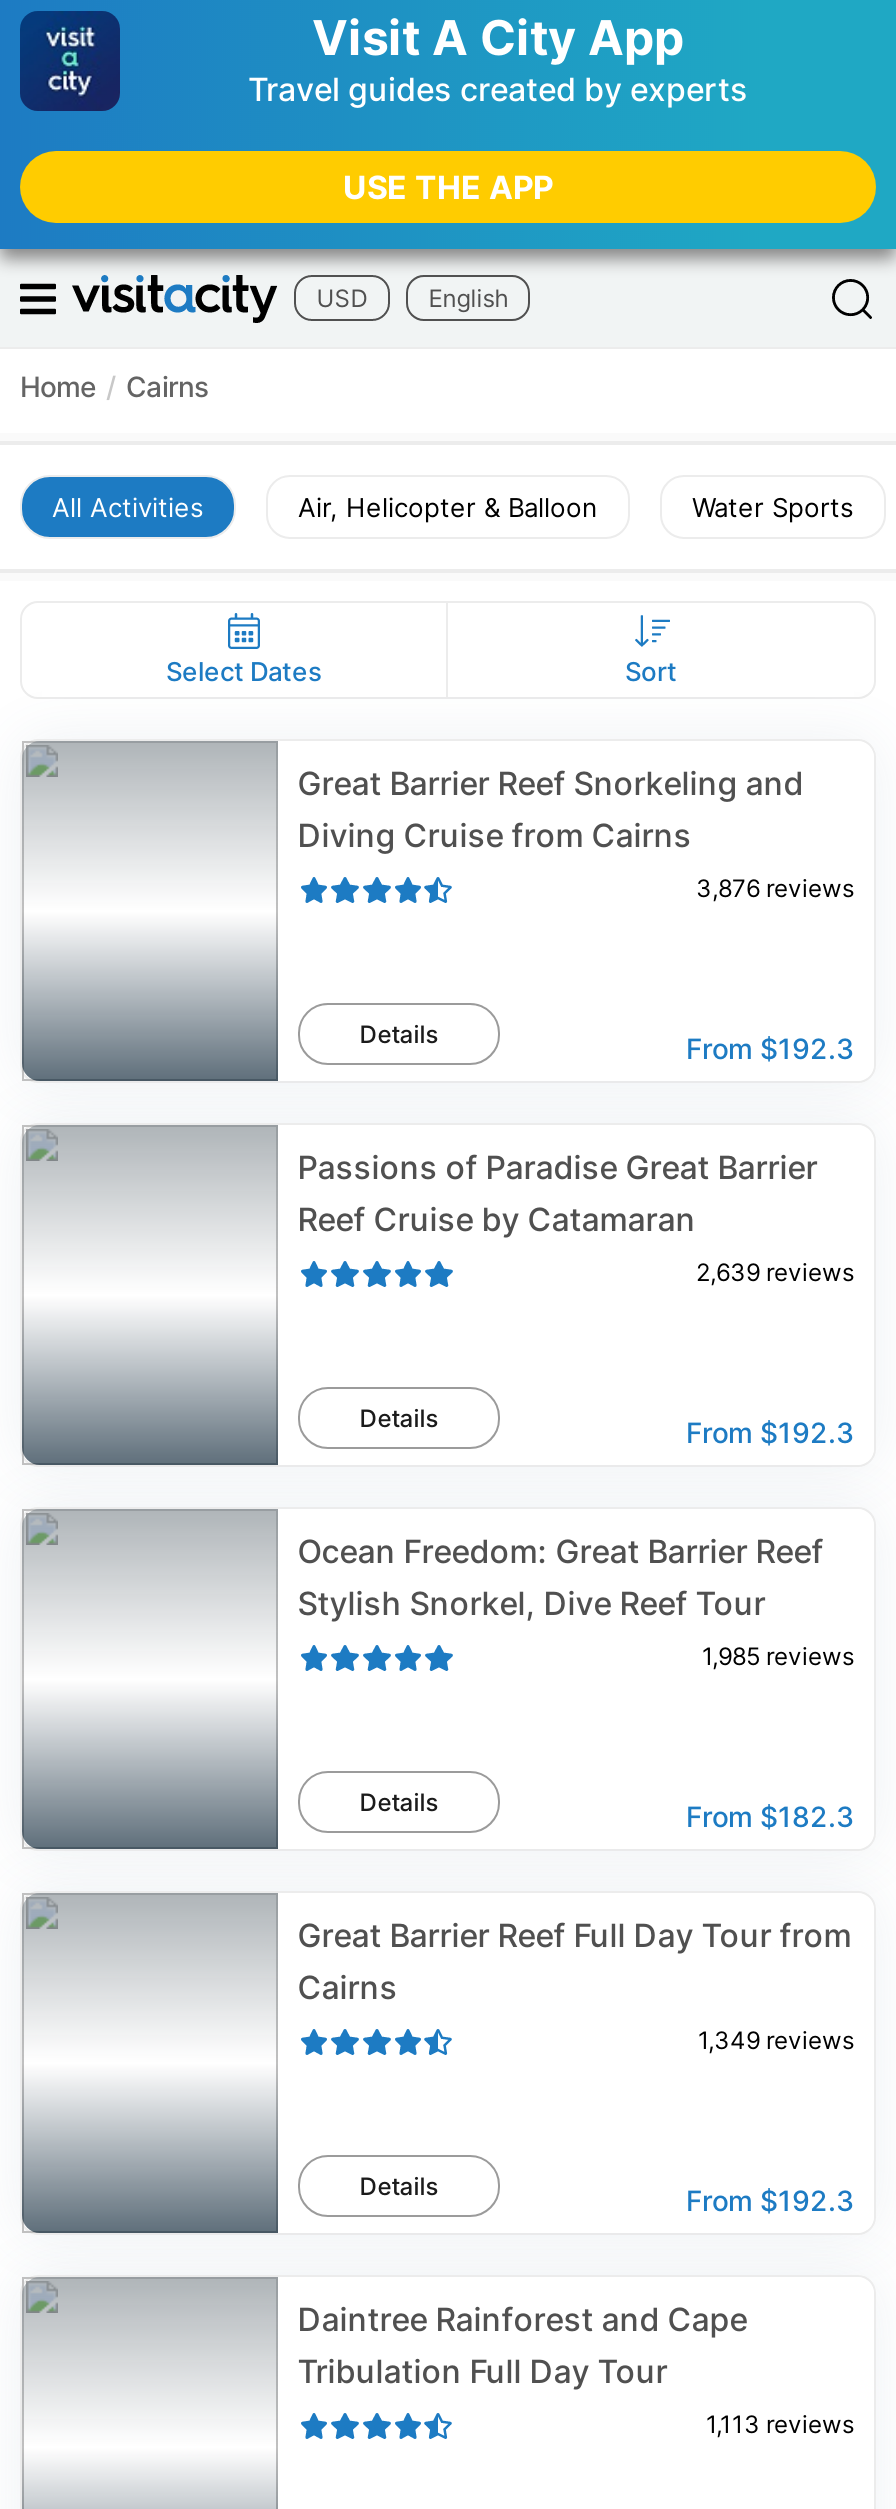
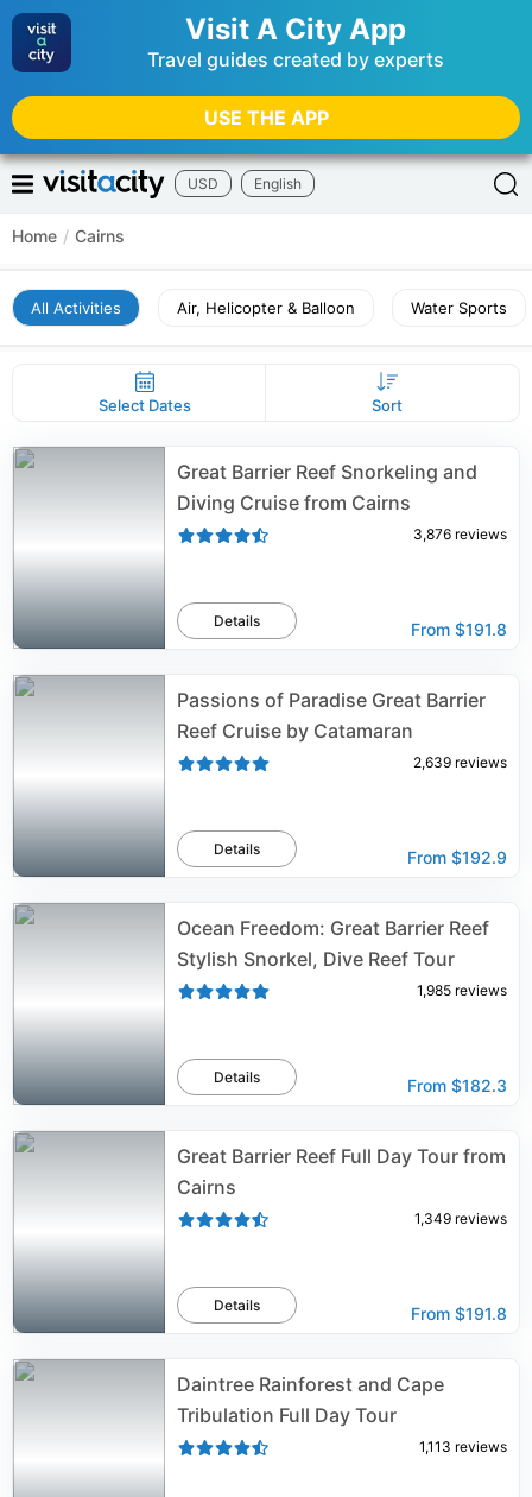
- From $192.3
+ From $191.8

- From $192.3
+ From $192.9

- From $192.3
+ From $191.8
